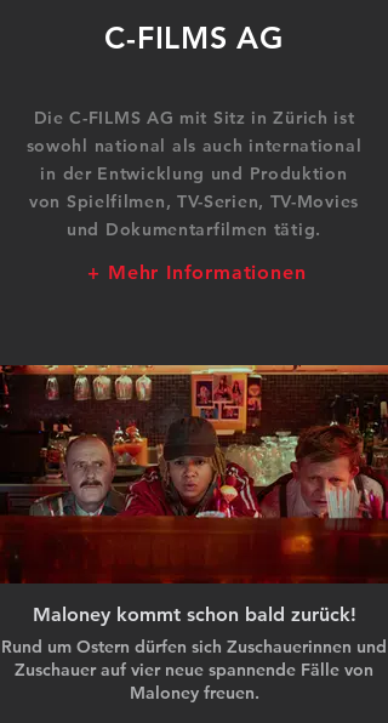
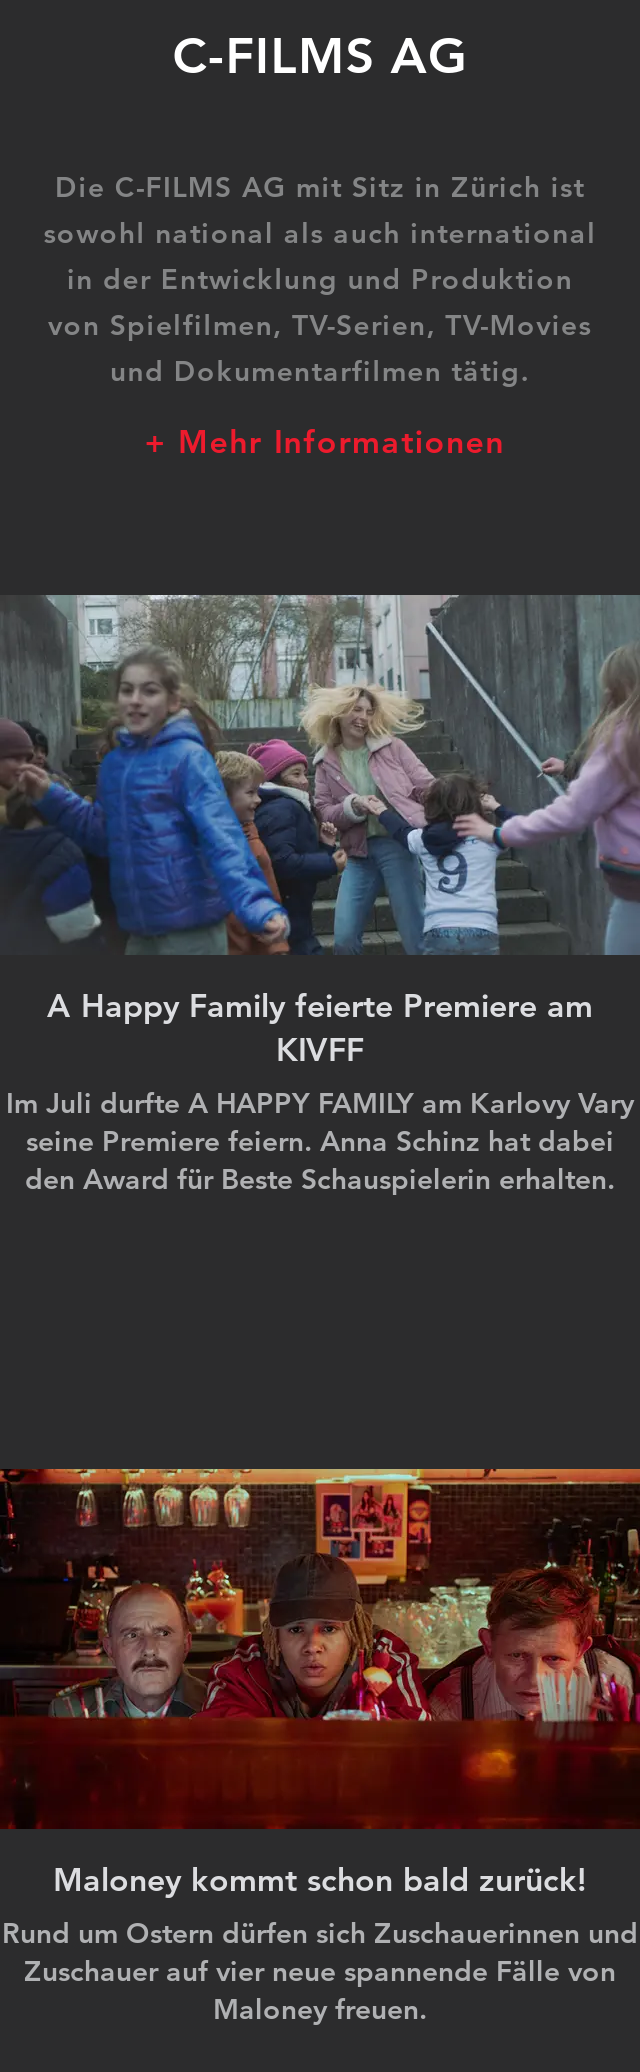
+ [image]
+ A Happy Family feierte Premiere am
+ KIVFF
+ Im Juli durfte A HAPPY FAMILY am Karlovy Vary
+ seine Premiere feiern. Anna Schinz hat dabei
+ den Award für Beste Schauspielerin erhalten.
